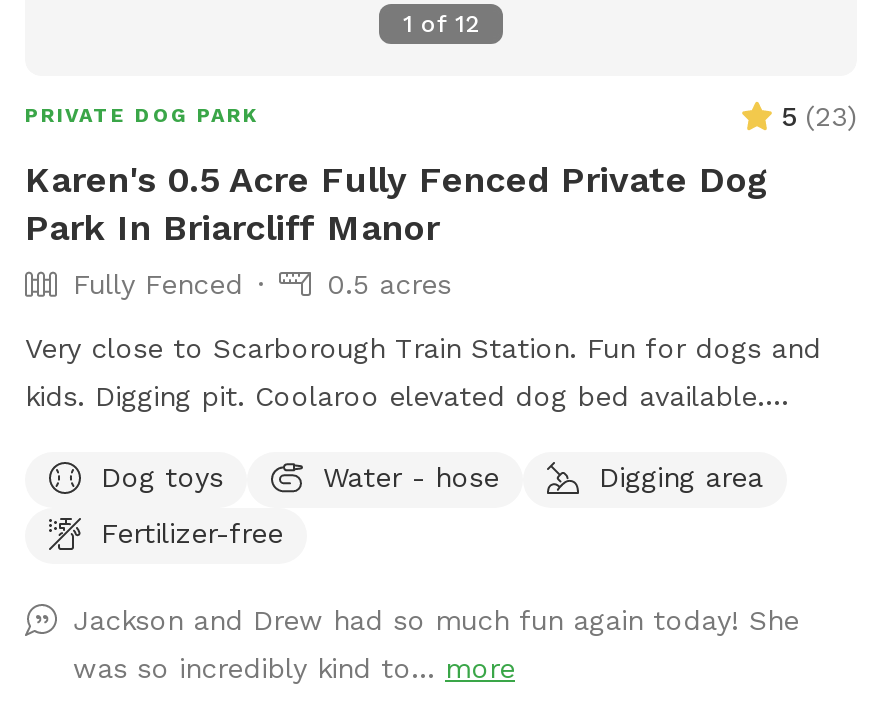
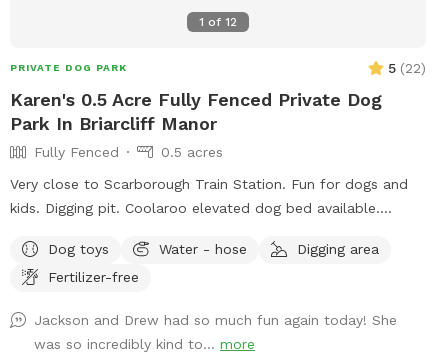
- 5 (23)
+ 5 (22)
